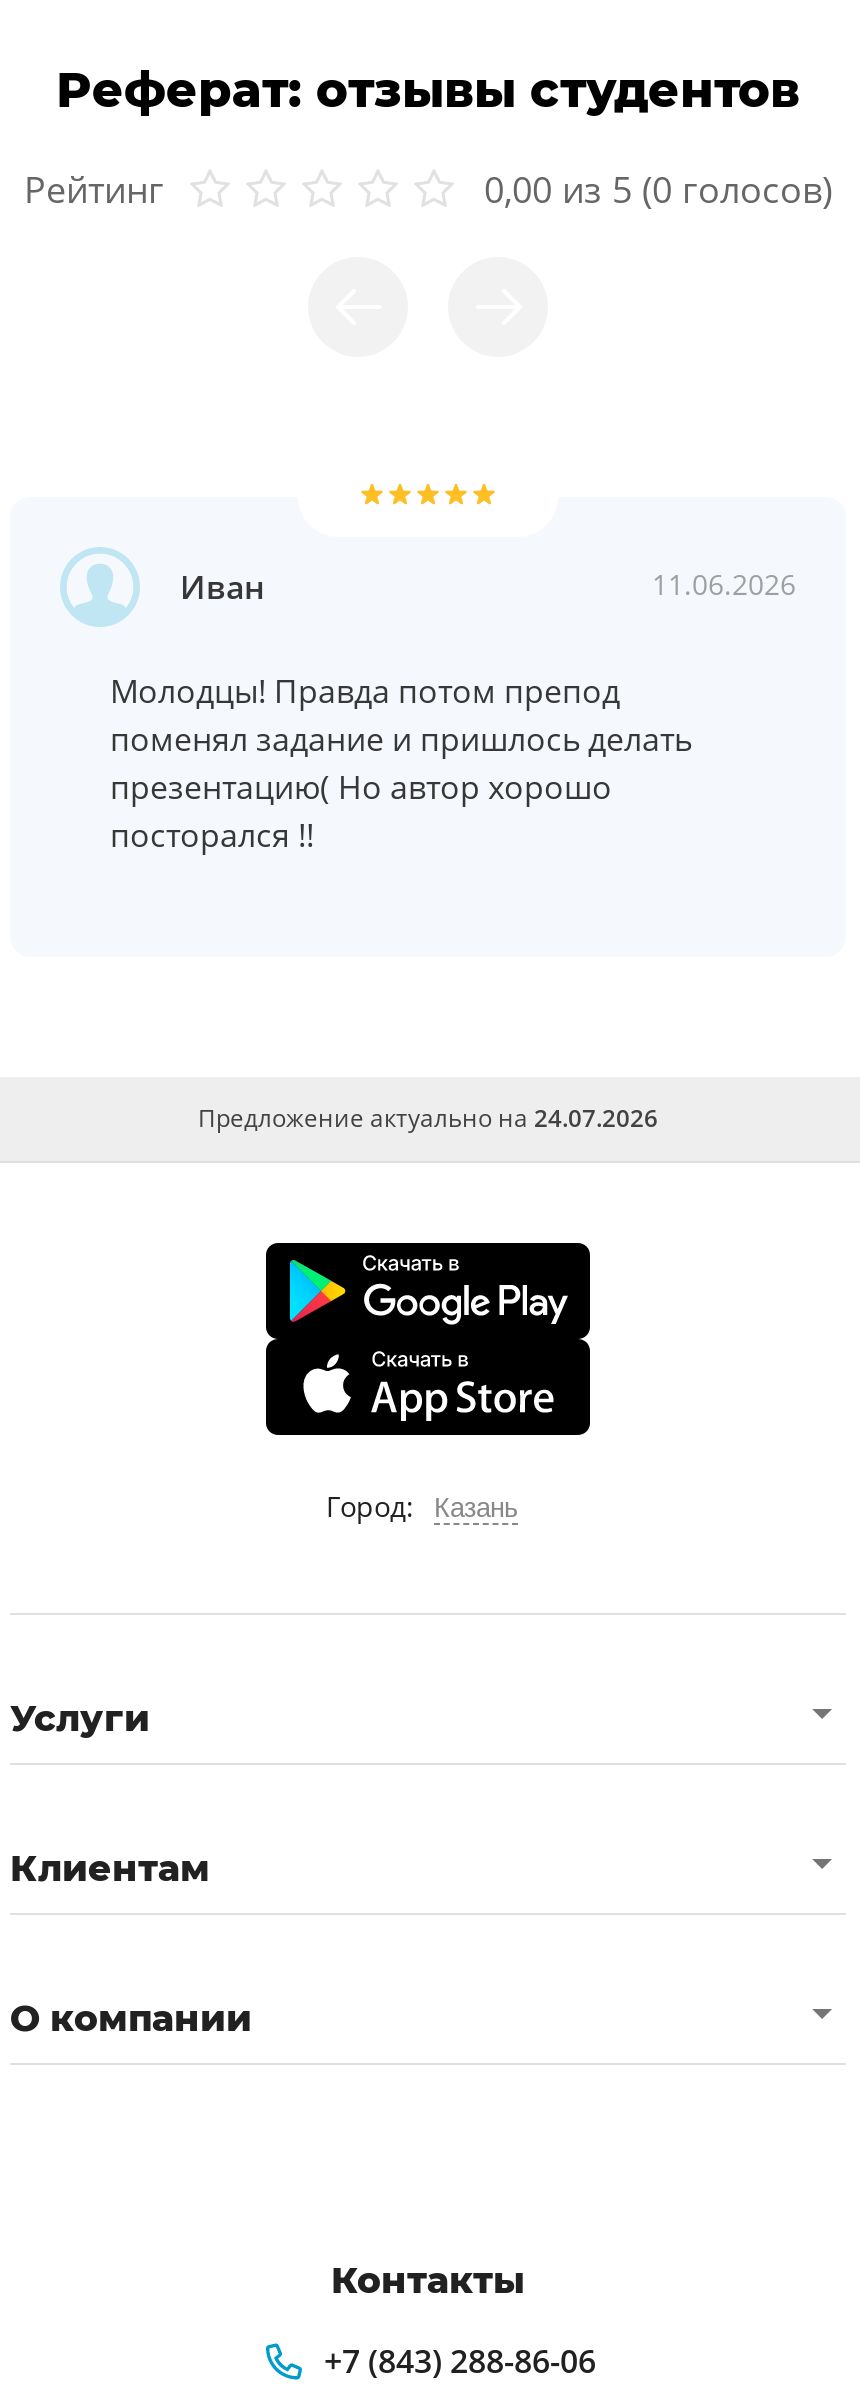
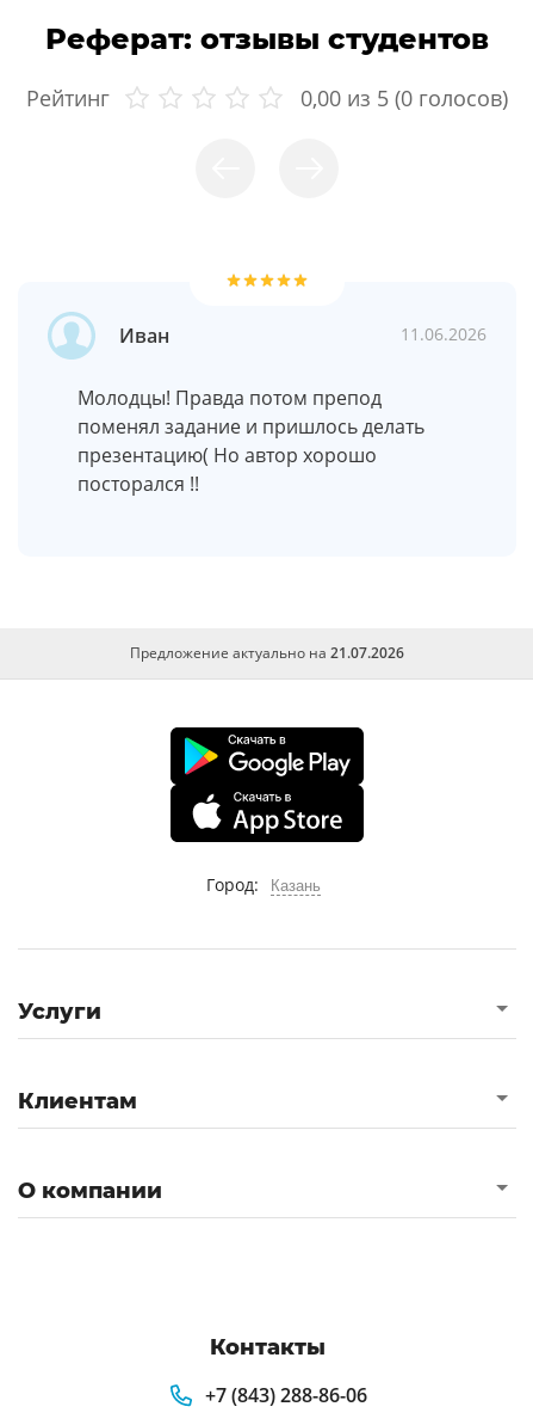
- Предложение актуально на 24.07.2026
+ Предложение актуально на 21.07.2026
